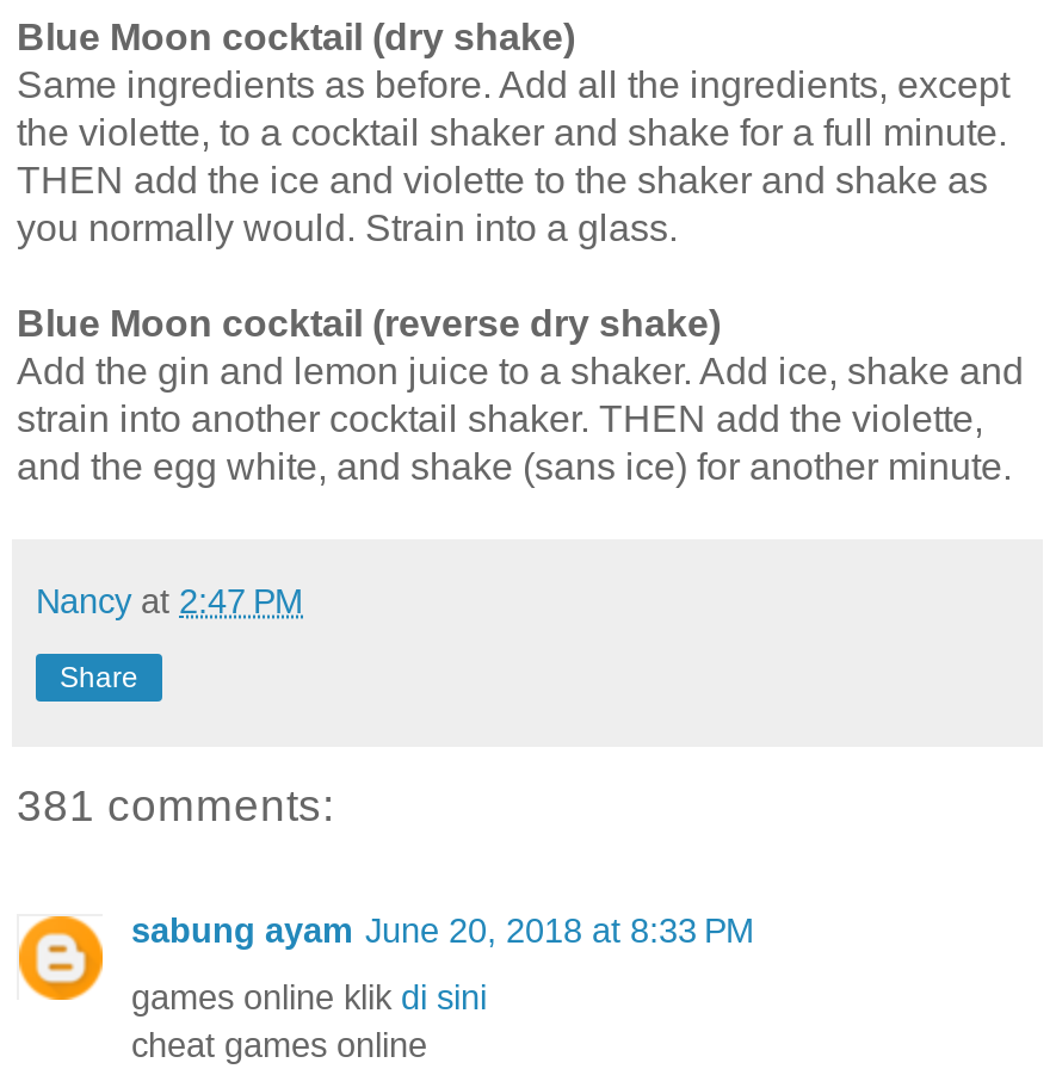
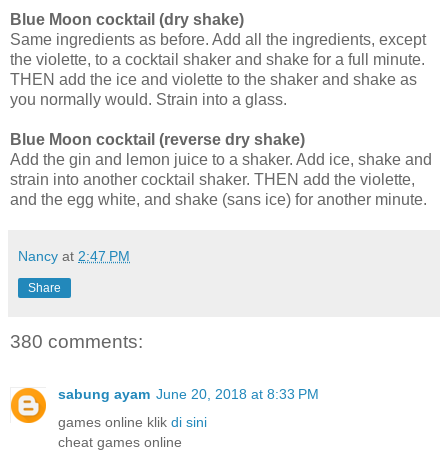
- 381 comments:
+ 380 comments:
